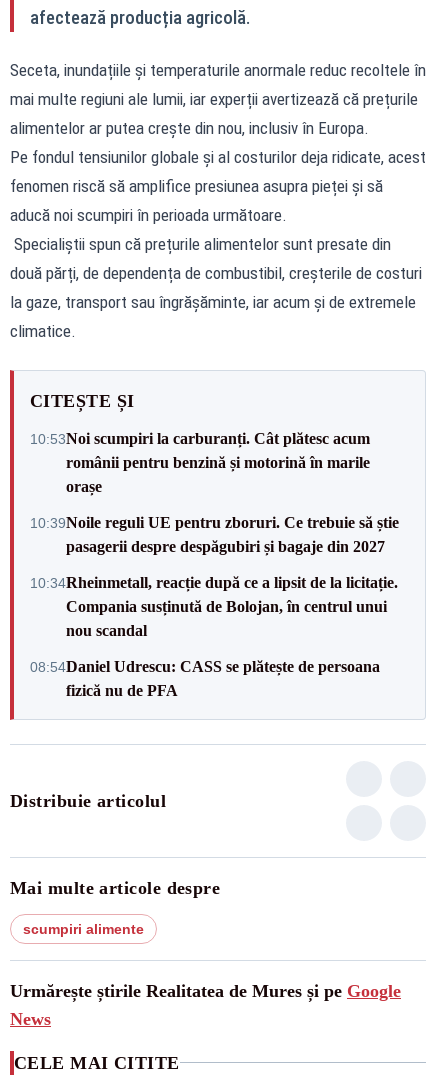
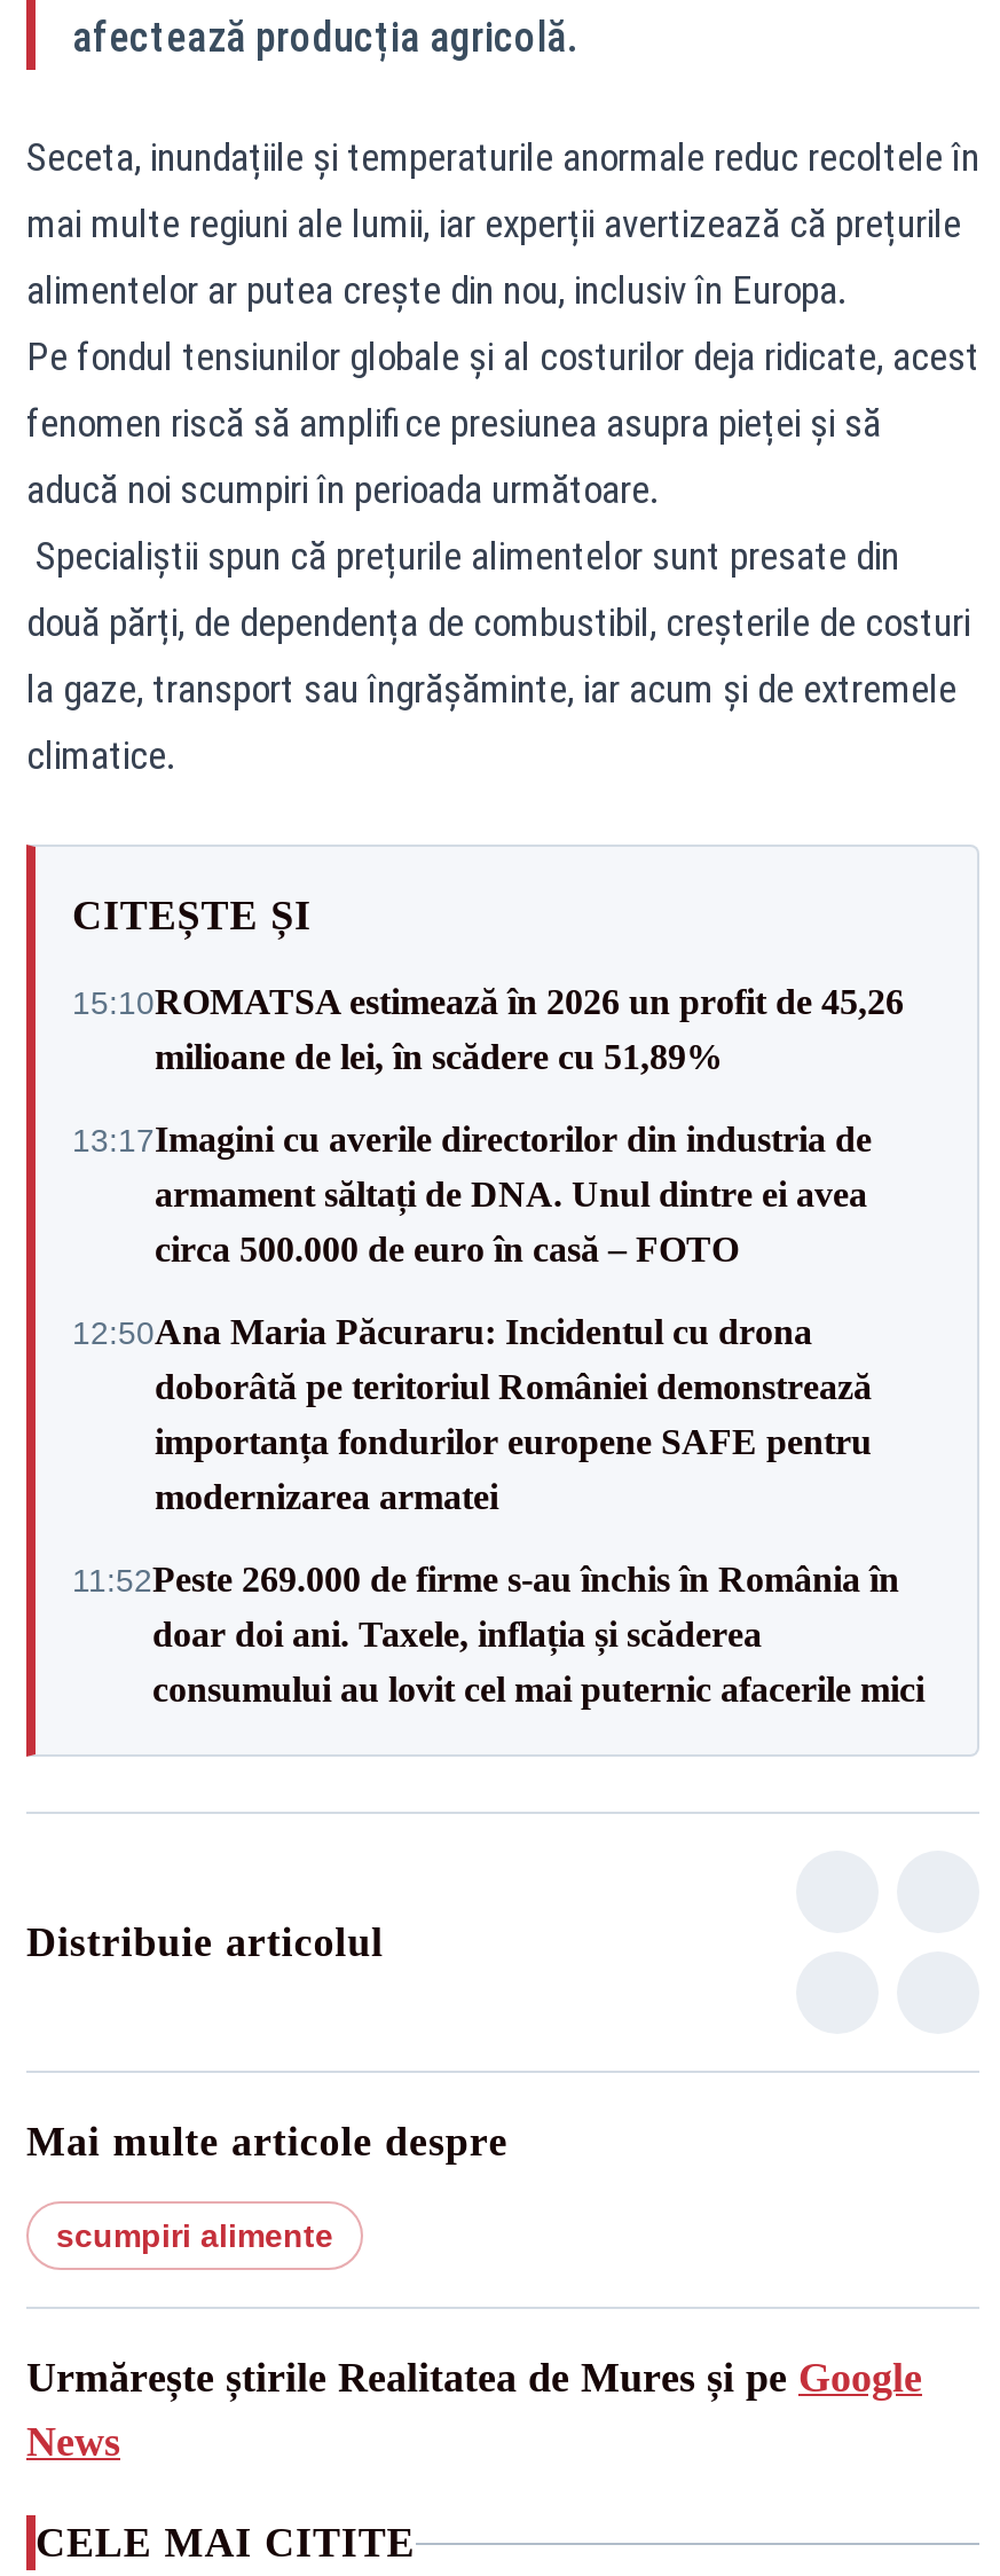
- 10:53Noi scumpiri la carburanți. Cât plătesc acum
- românii pentru benzină și motorină în marile
- orașe
+ 15:10ROMATSA estimează în 2026 un profit de 45,26
+ milioane de lei, în scădere cu 51,89%

- 10:39Noile reguli UE pentru zboruri. Ce trebuie să știe
- pasagerii despre despăgubiri și bagaje din 2027
+ 13:17Imagini cu averile directorilor din industria de
+ armament săltați de DNA. Unul dintre ei avea
+ circa 500.000 de euro în casă – FOTO

- 10:34Rheinmetall, reacție după ce a lipsit de la licitație.
- Compania susținută de Bolojan, în centrul unui
- nou scandal
+ 12:50Ana Maria Păcuraru: Incidentul cu drona
+ doborâtă pe teritoriul României demonstrează
+ importanța fondurilor europene SAFE pentru
+ modernizarea armatei

- 08:54Daniel Udrescu: CASS se plătește de persoana
- fizică nu de PFA
+ 11:52Peste 269.000 de firme s-au închis în România în
+ doar doi ani. Taxele, inflația și scăderea
+ consumului au lovit cel mai puternic afacerile mici
